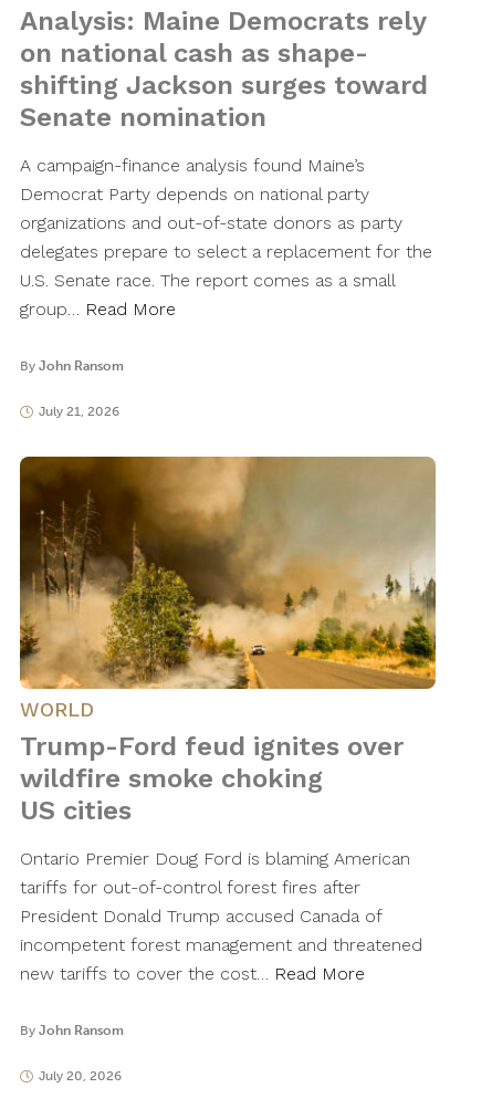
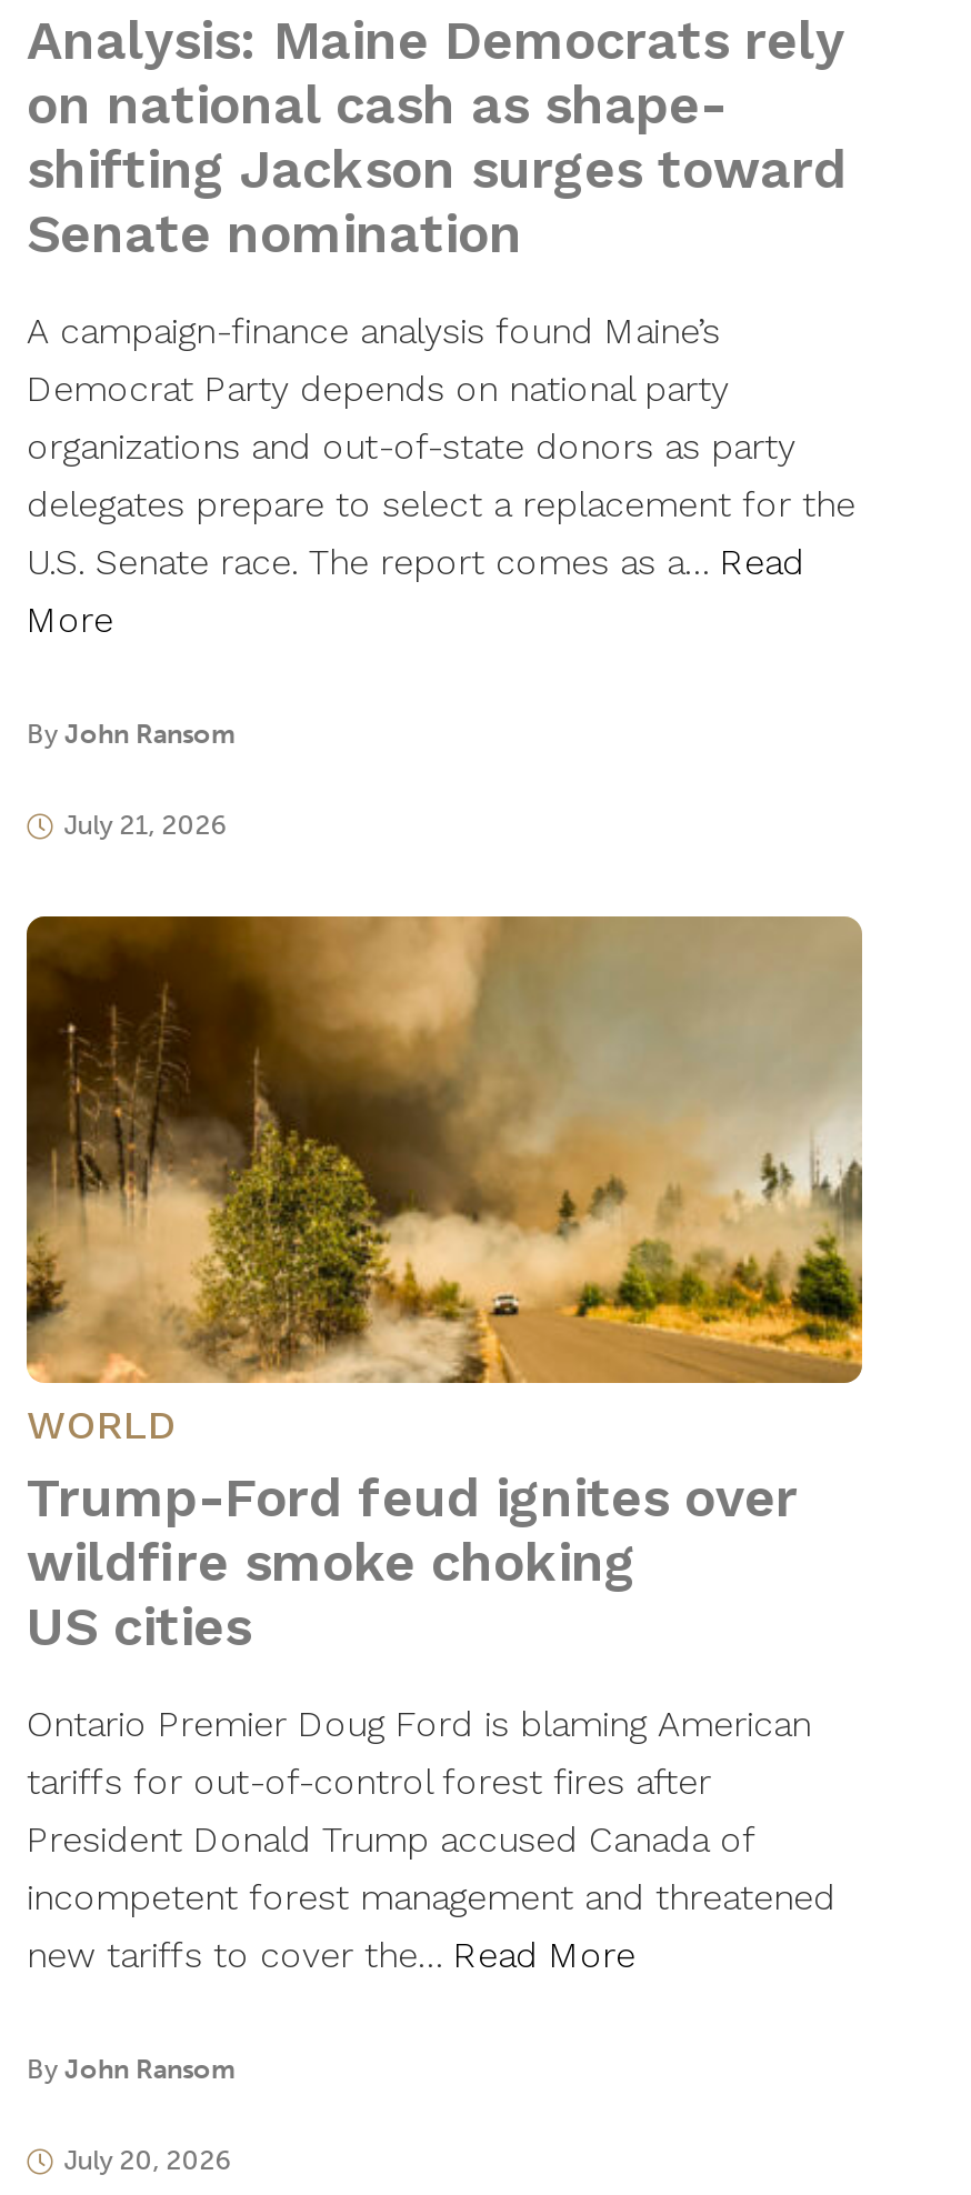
- U.S. Senate race. The report comes as a small
- group… Read More
+ U.S. Senate race. The report comes as a… Read
+ More

- new tariffs to cover the cost… Read More
+ new tariffs to cover the… Read More
